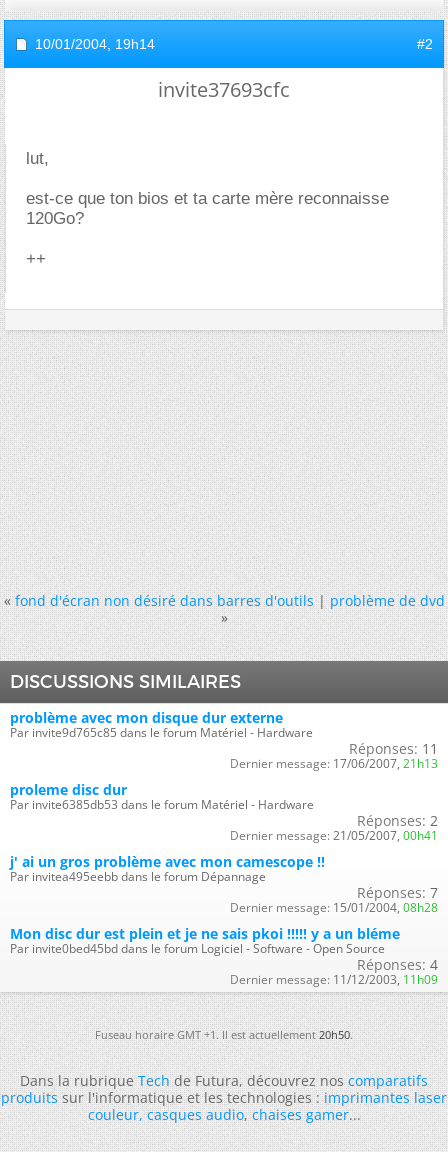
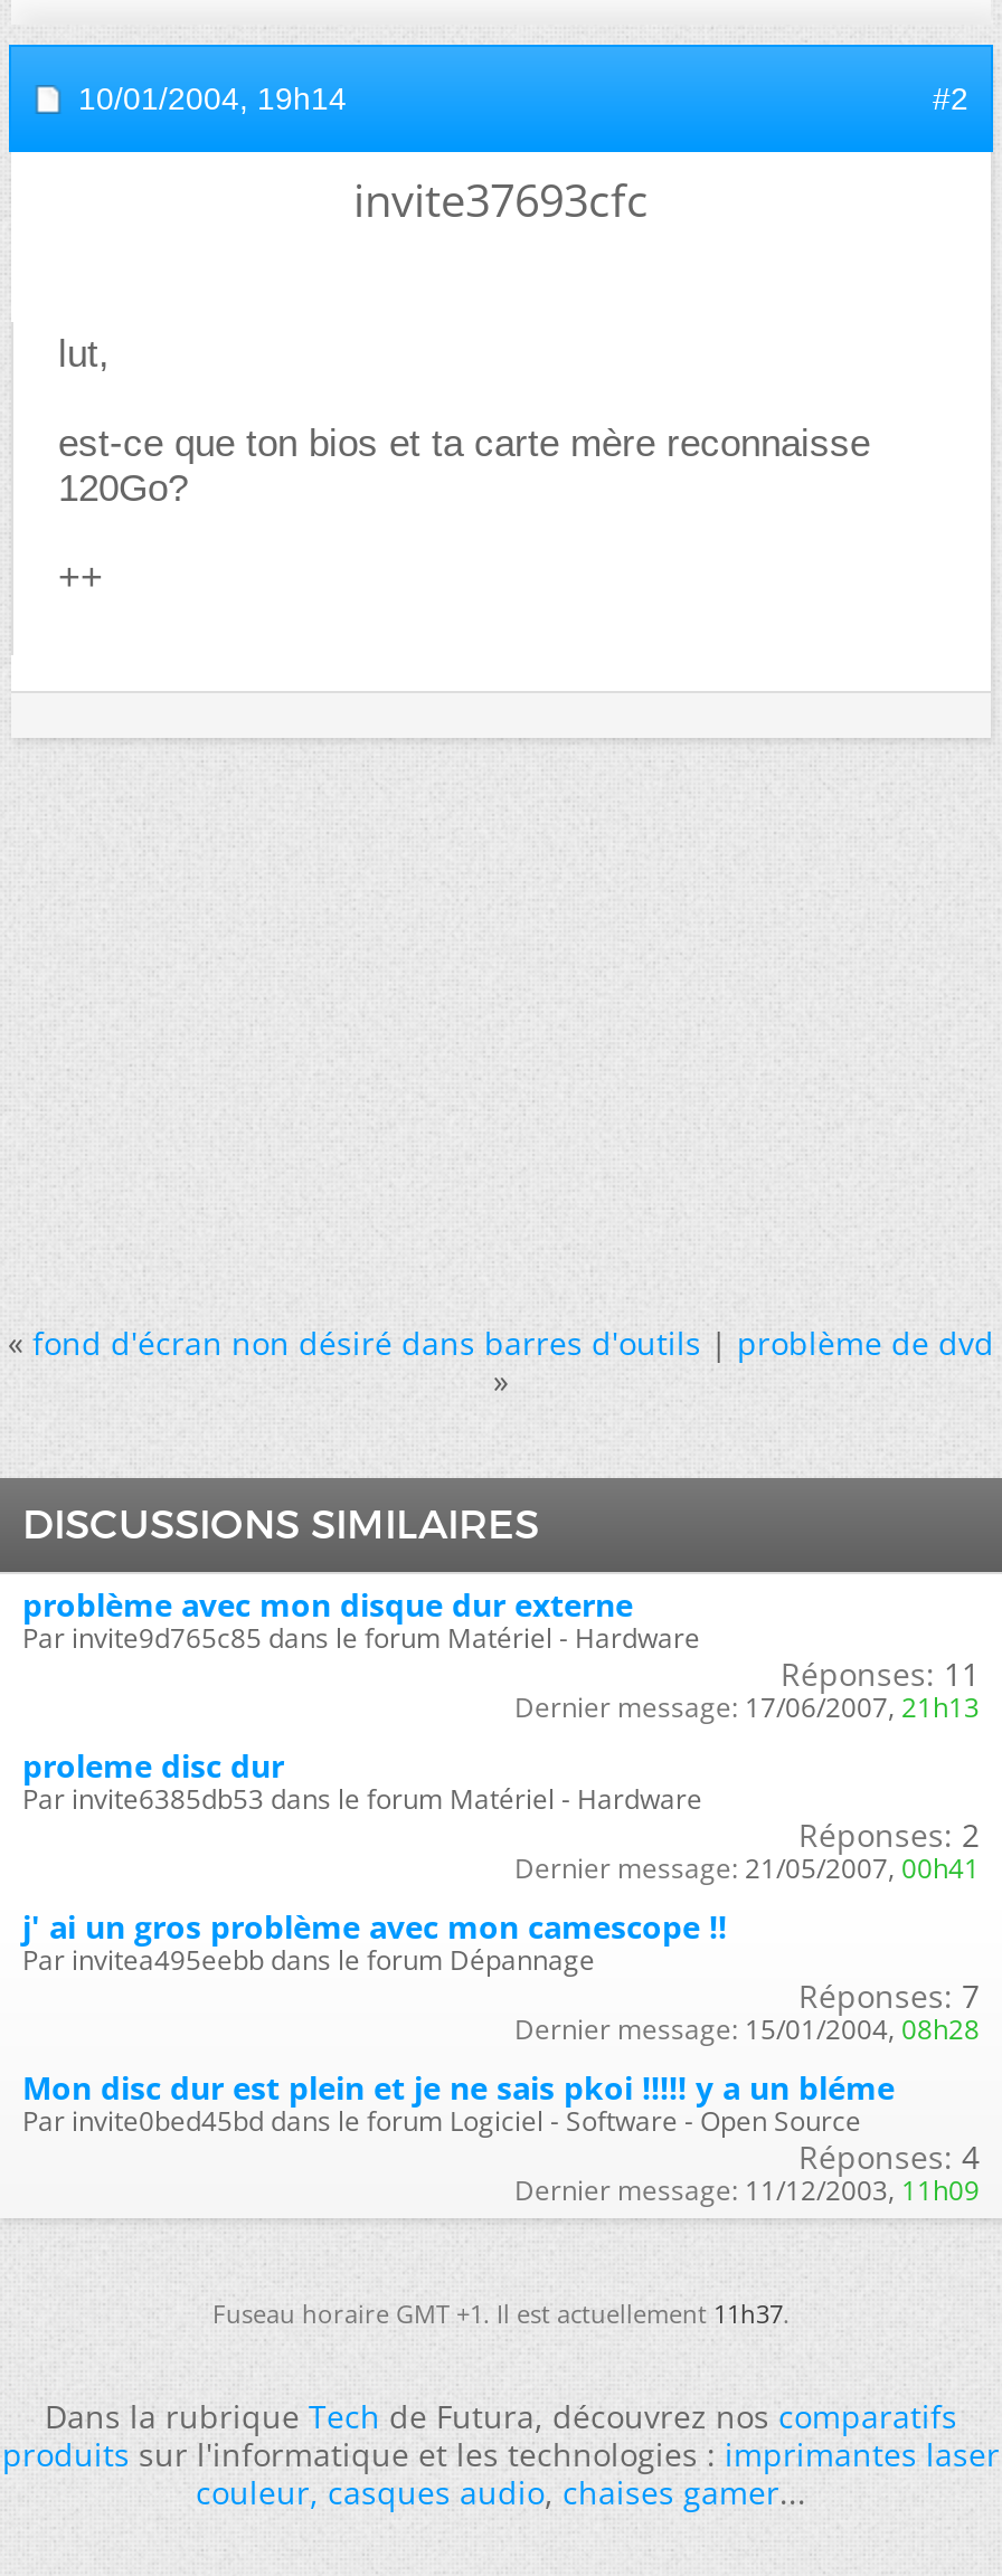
- Fuseau horaire GMT +1. Il est actuellement 20h50.
+ Fuseau horaire GMT +1. Il est actuellement 11h37.
